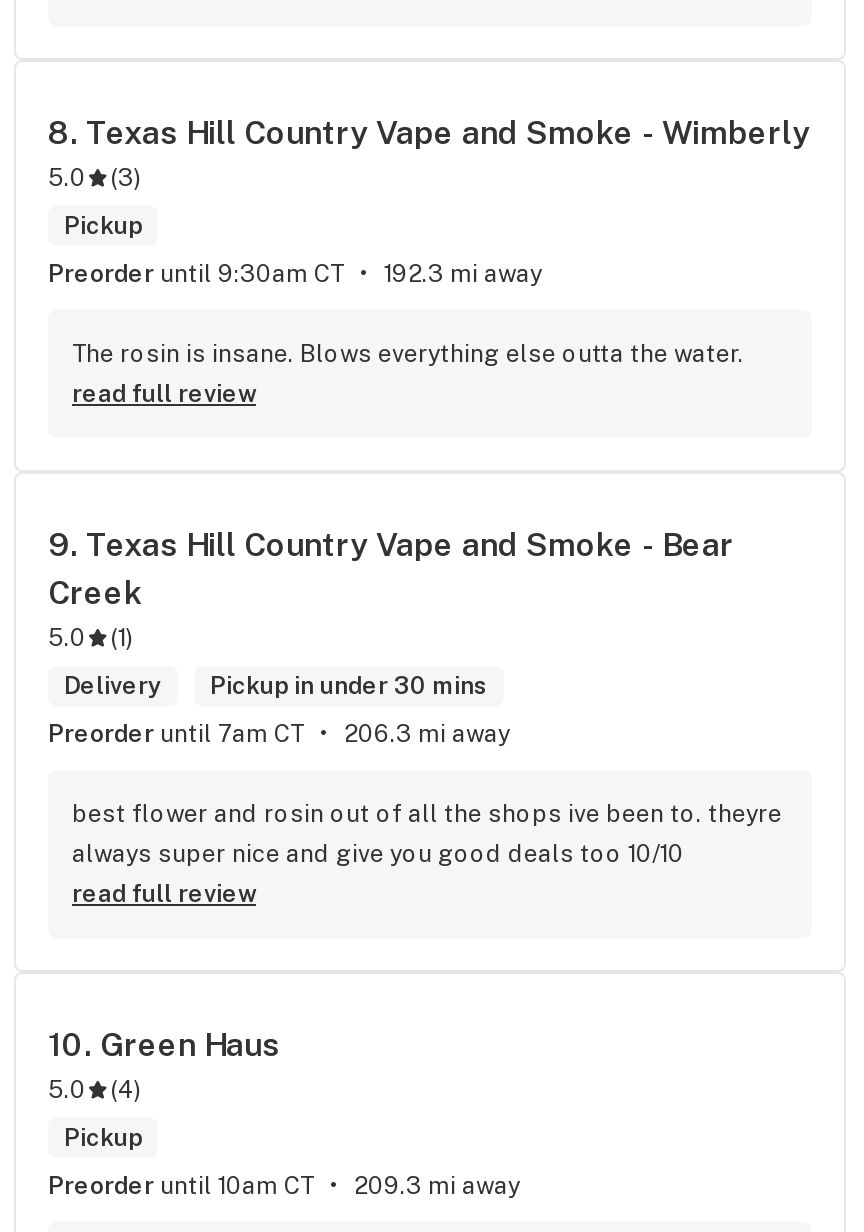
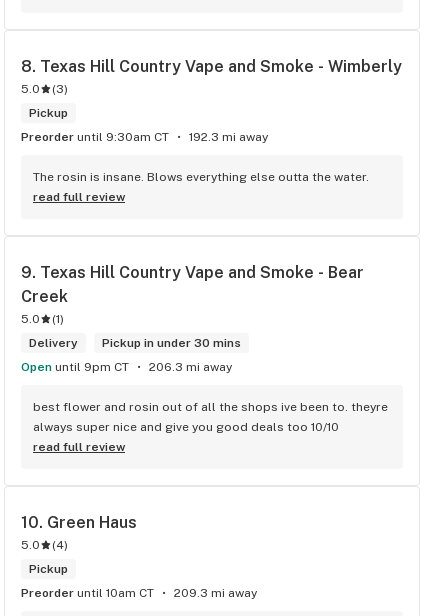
- Preorder until 7am CT
+ Open until 9pm CT
